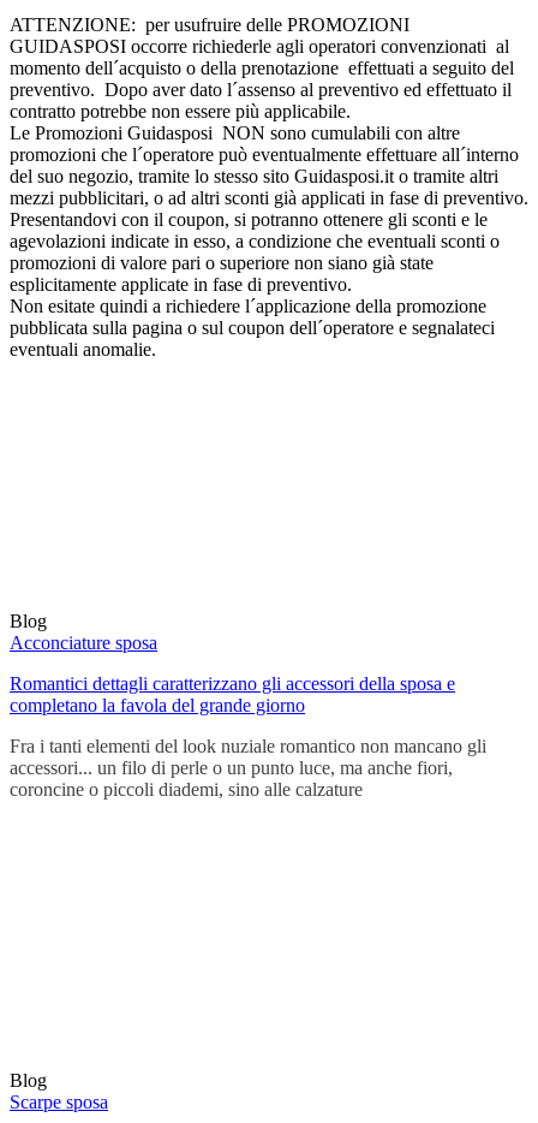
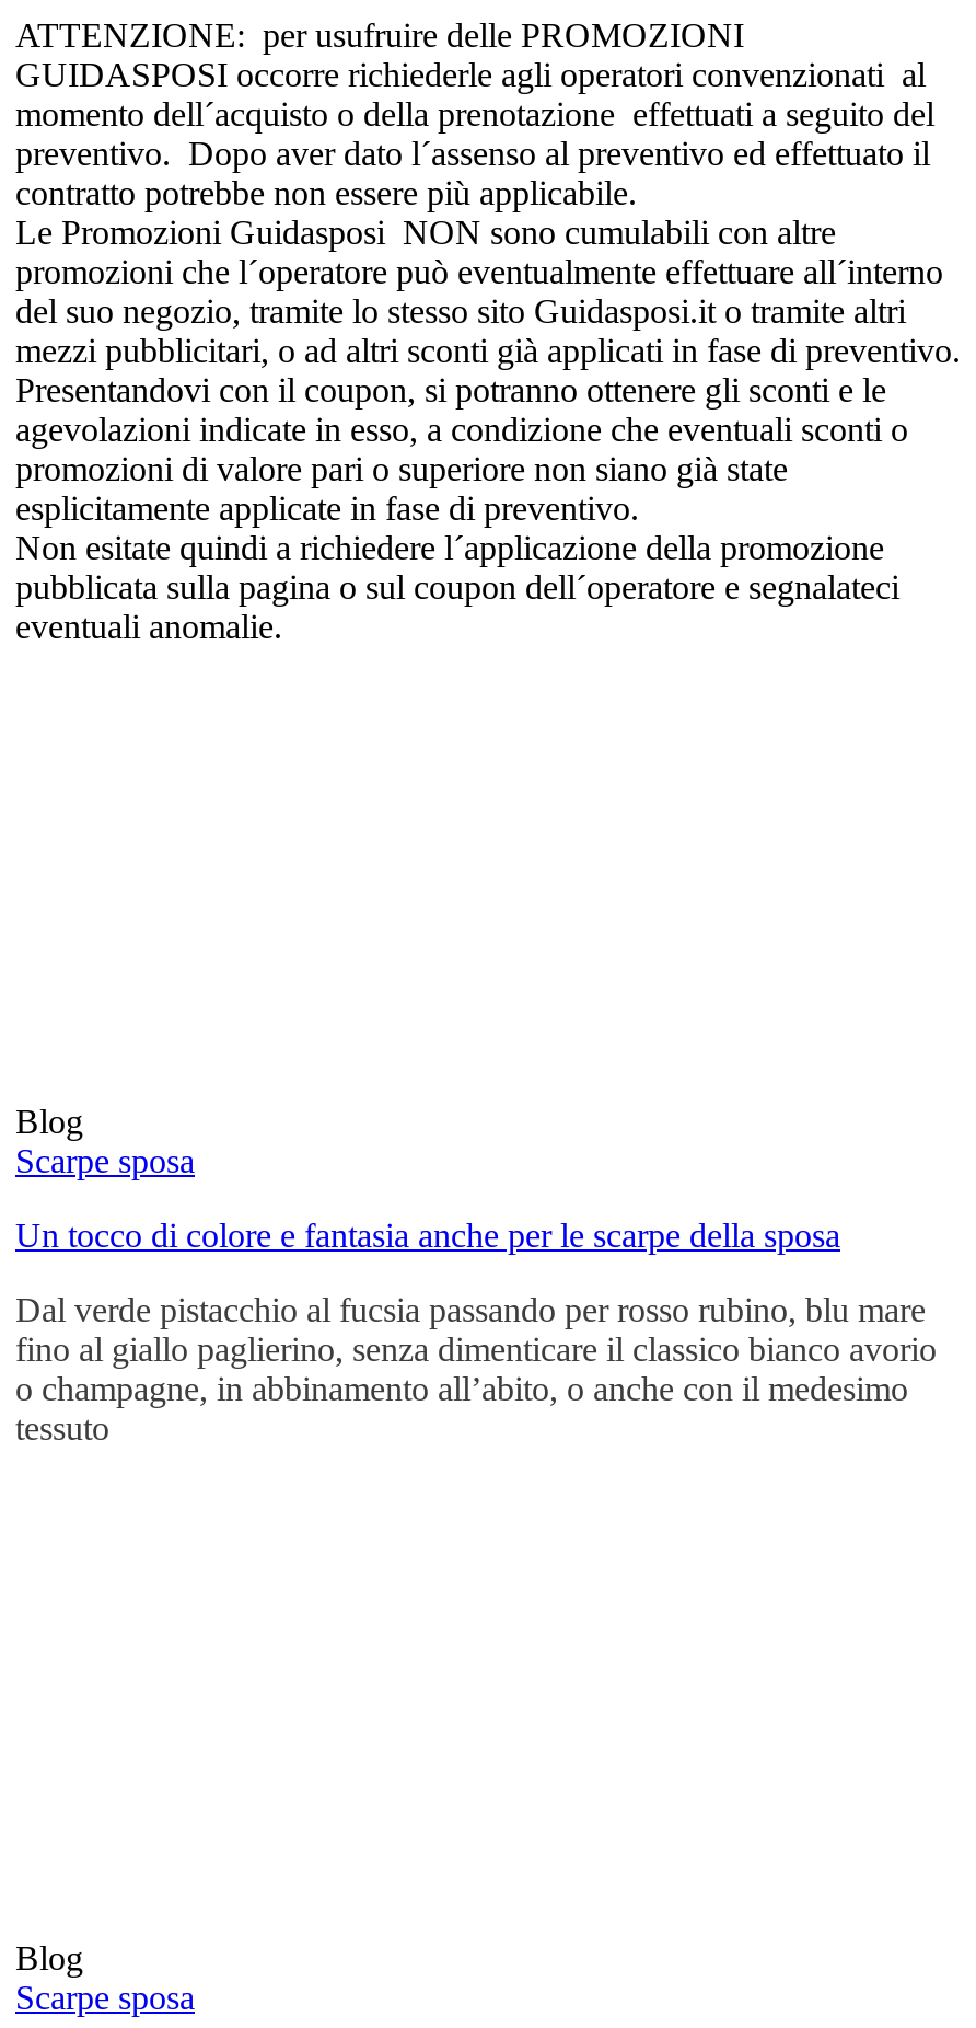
- Acconciature sposa
+ Scarpe sposa

- Romantici dettagli caratterizzano gli accessori della sposa e
- completano la favola del grande giorno
+ Un tocco di colore e fantasia anche per le scarpe della sposa

- Fra i tanti elementi del look nuziale romantico non mancano gli
- accessori... un filo di perle o un punto luce, ma anche fiori,
- coroncine o piccoli diademi, sino alle calzature
+ Dal verde pistacchio al fucsia passando per rosso rubino, blu mare
+ fino al giallo paglierino, senza dimenticare il classico bianco avorio
+ o champagne, in abbinamento all’abito, o anche con il medesimo
+ tessuto
